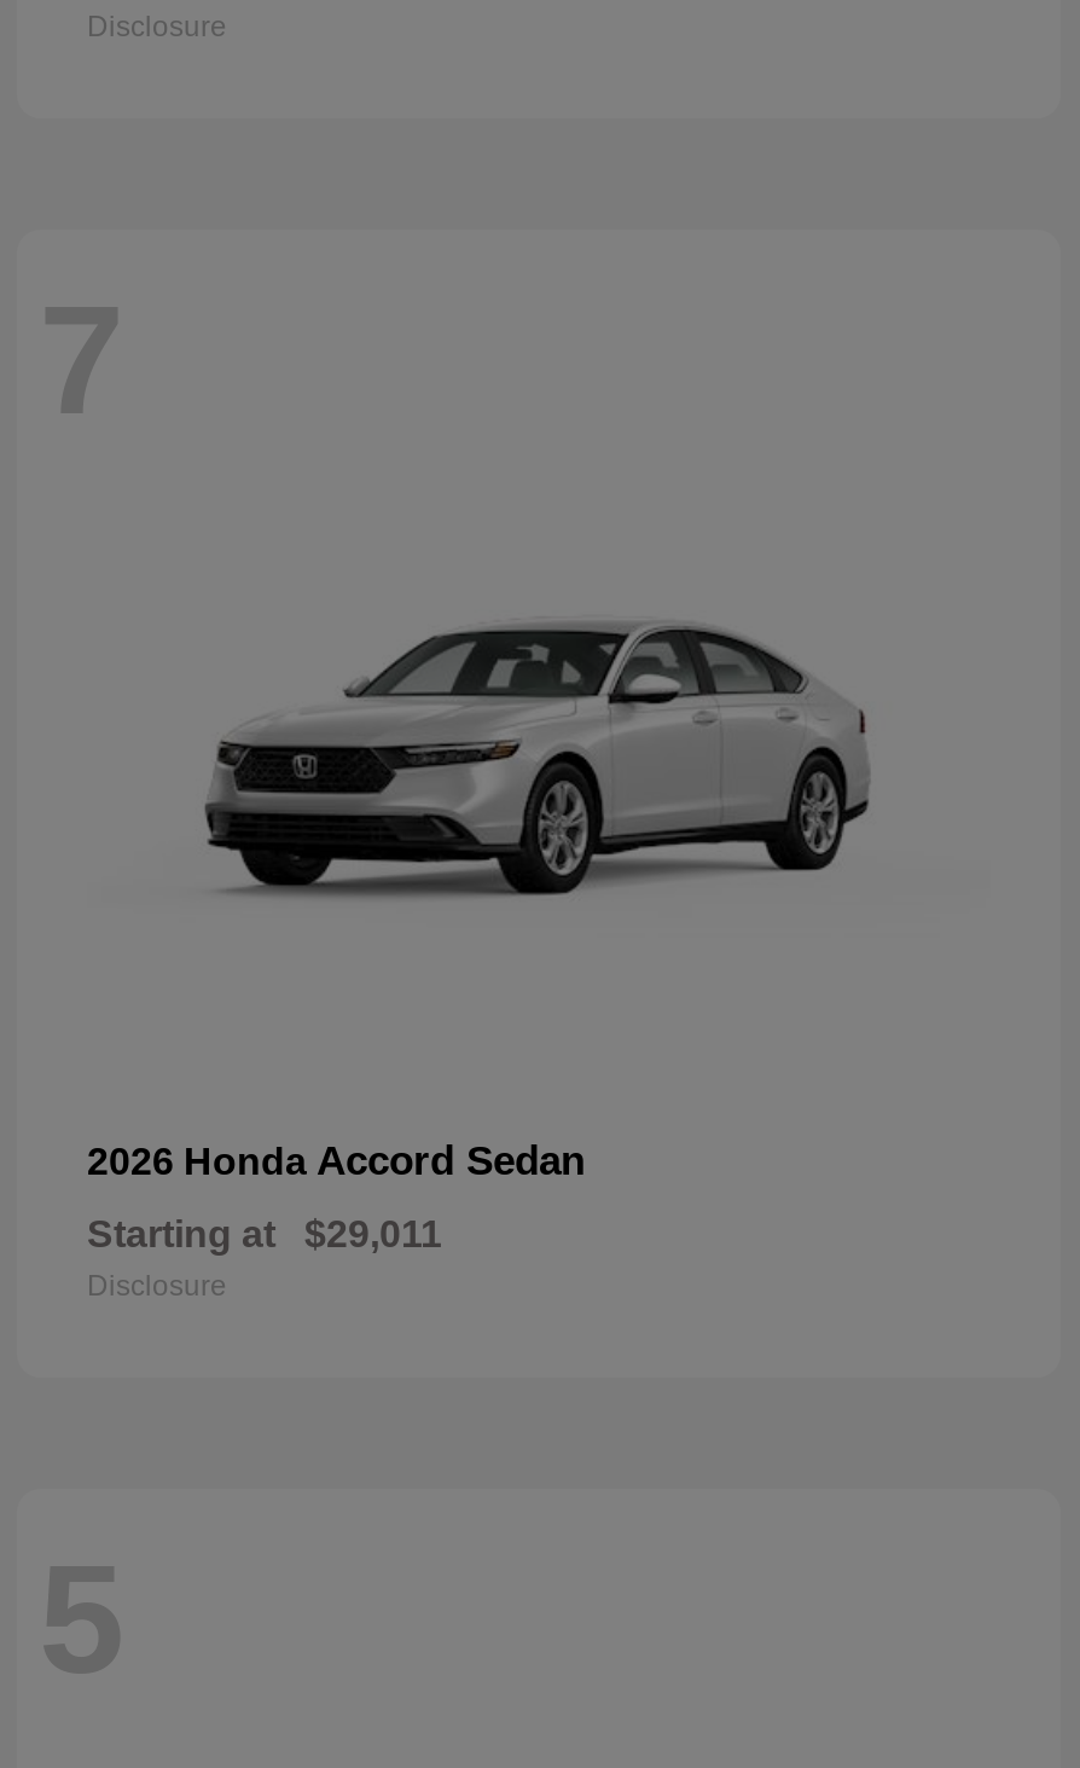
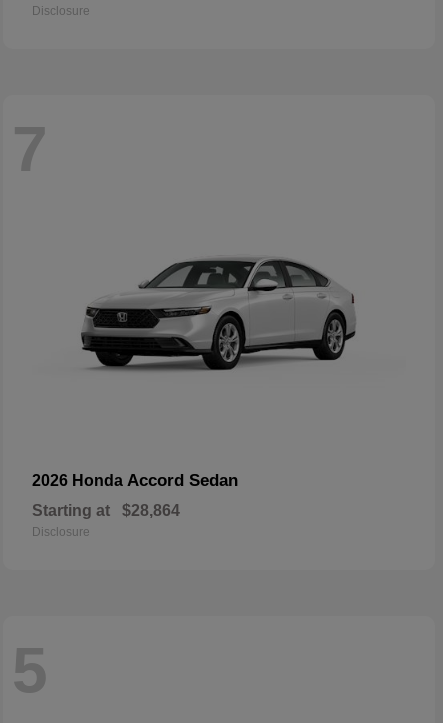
- Starting at $29,011
+ Starting at $28,864
